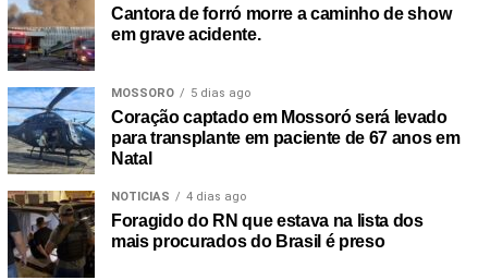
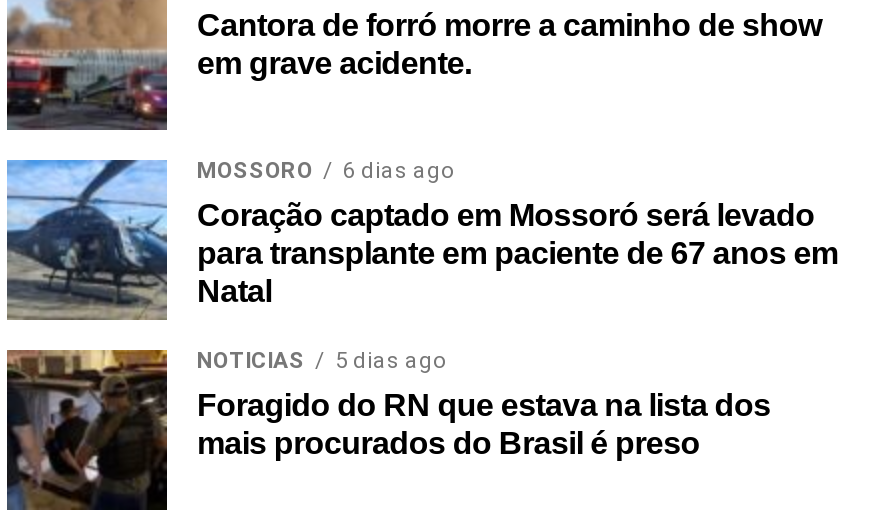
- MOSSORO 5 dias ago
+ MOSSORO 6 dias ago

- NOTICIAS 4 dias ago
+ NOTICIAS 5 dias ago
